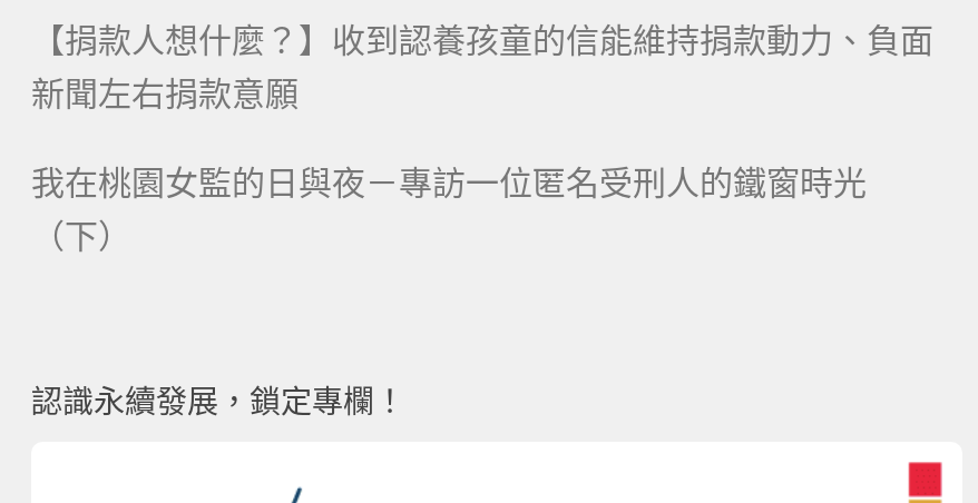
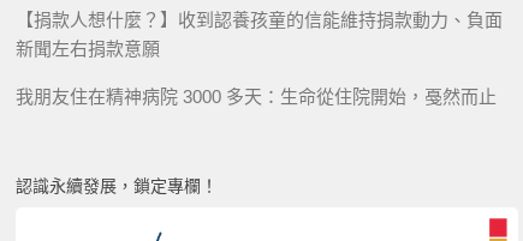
- 我在桃園女監的日與夜－專訪一位匿名受刑人的鐵窗時光
- （下）
+ 我朋友住在精神病院 3000 多天：生命從住院開始，戞然而止
